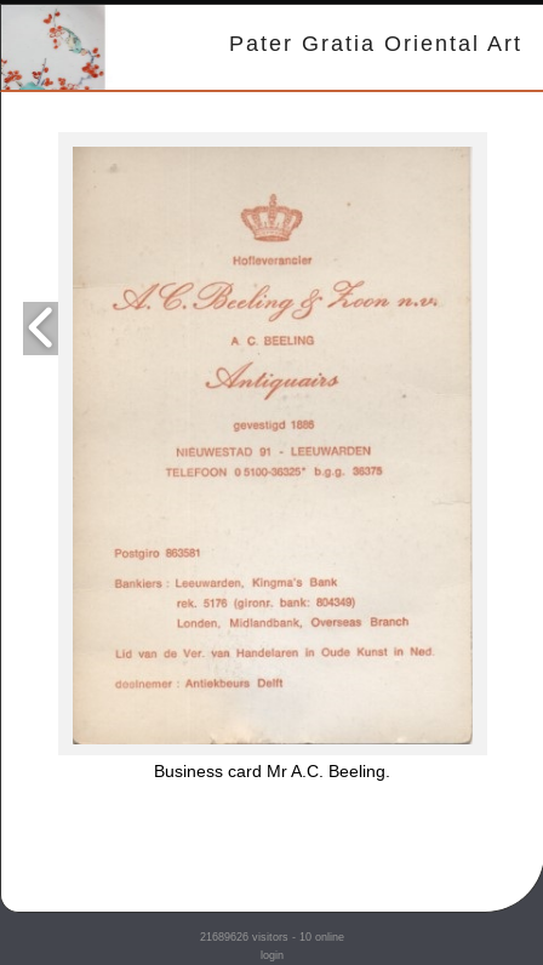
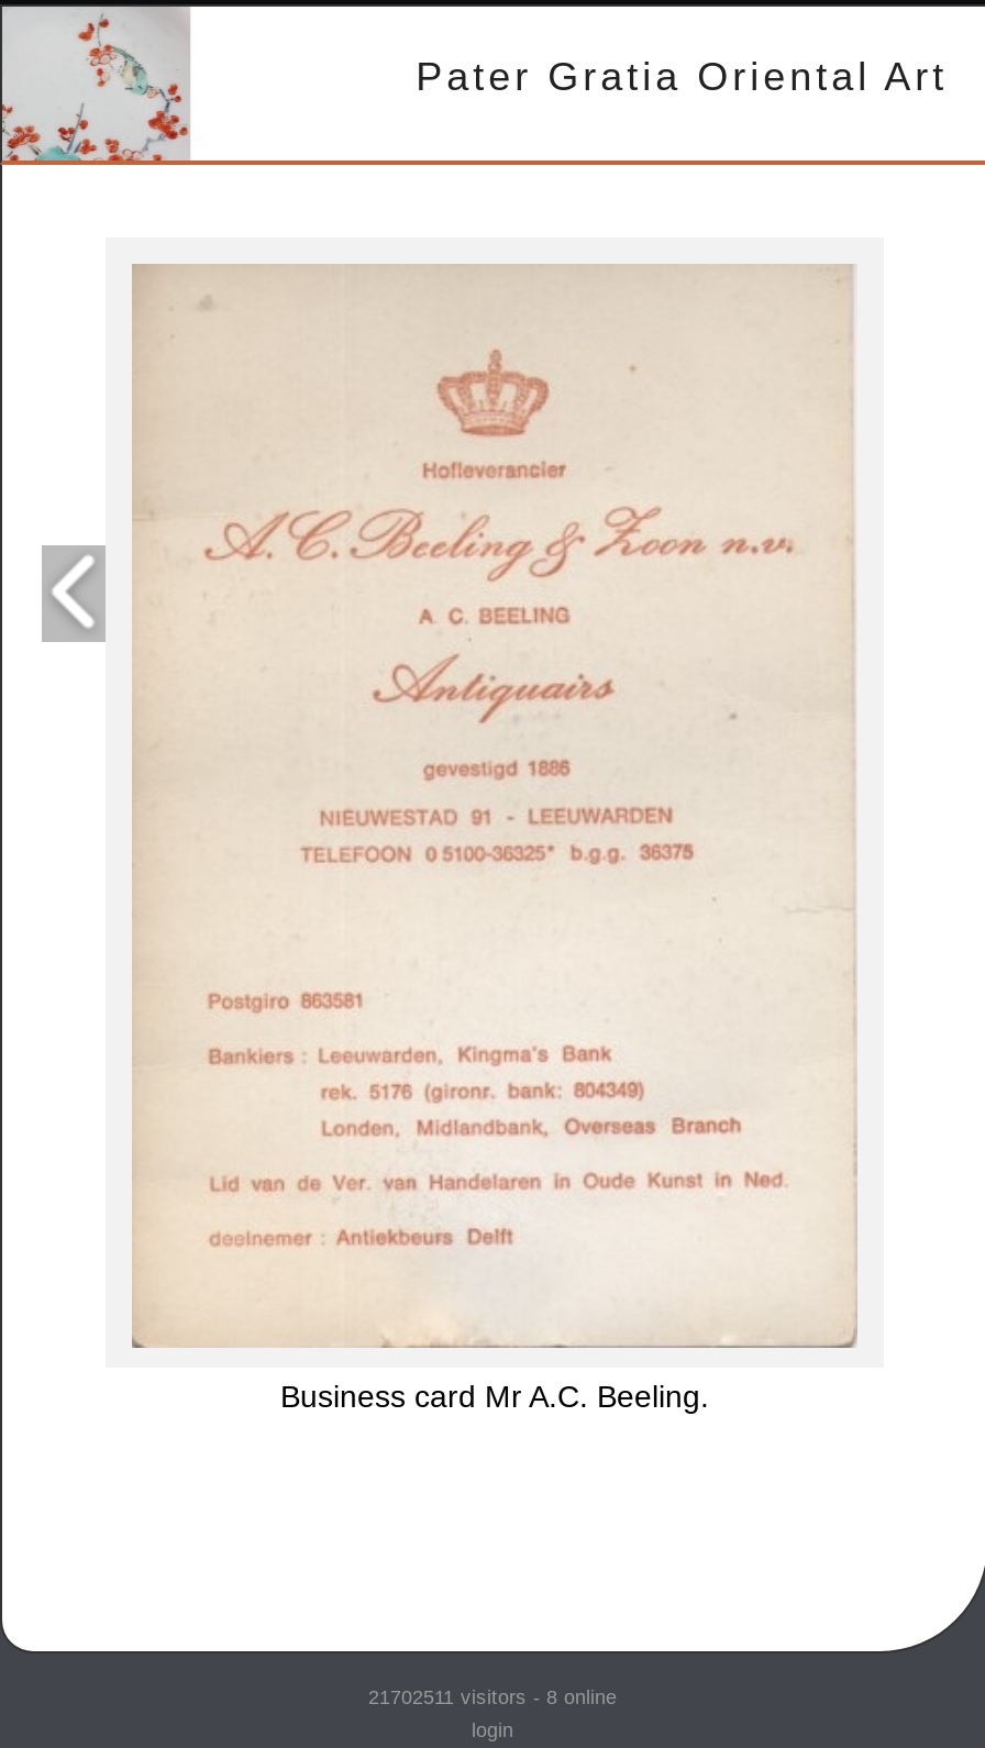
- 21689626 visitors - 10 online
+ 21702511 visitors - 8 online
